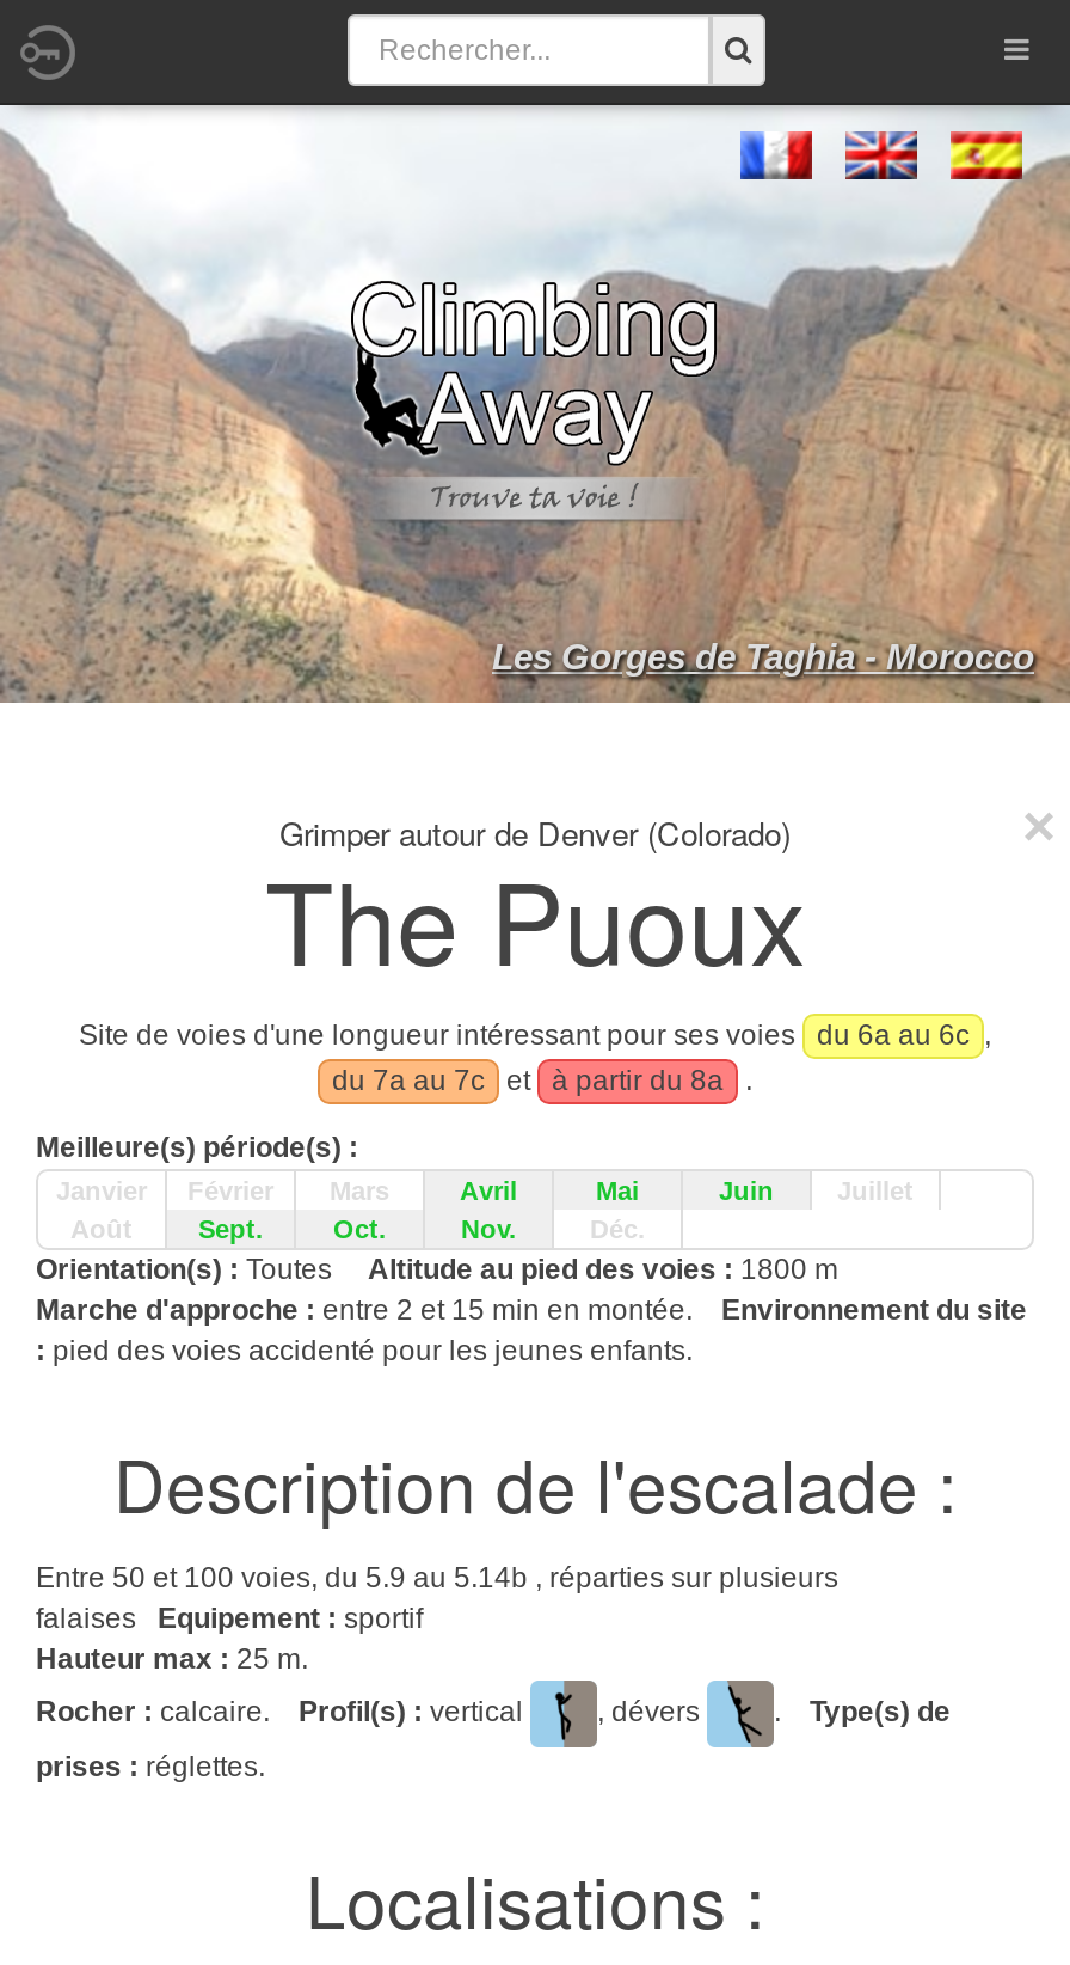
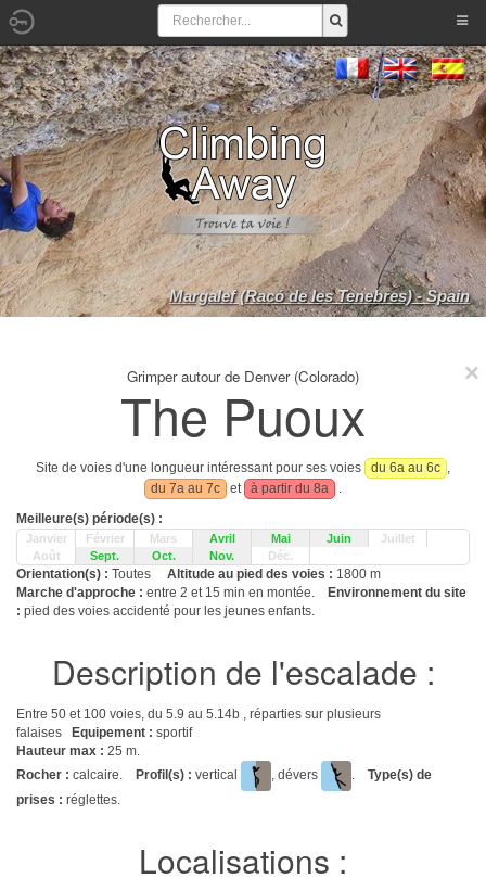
- [image]
- Les Gorges de Taghia - Morocco
+ [image]
+ Margalef (Racó de les Tenebres) - Spain
